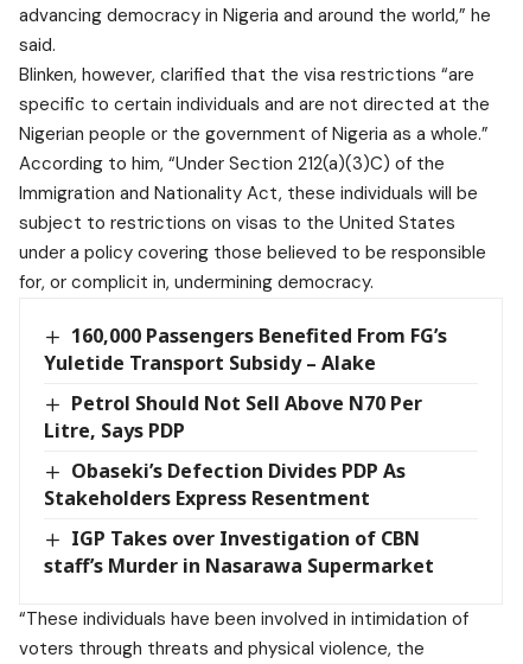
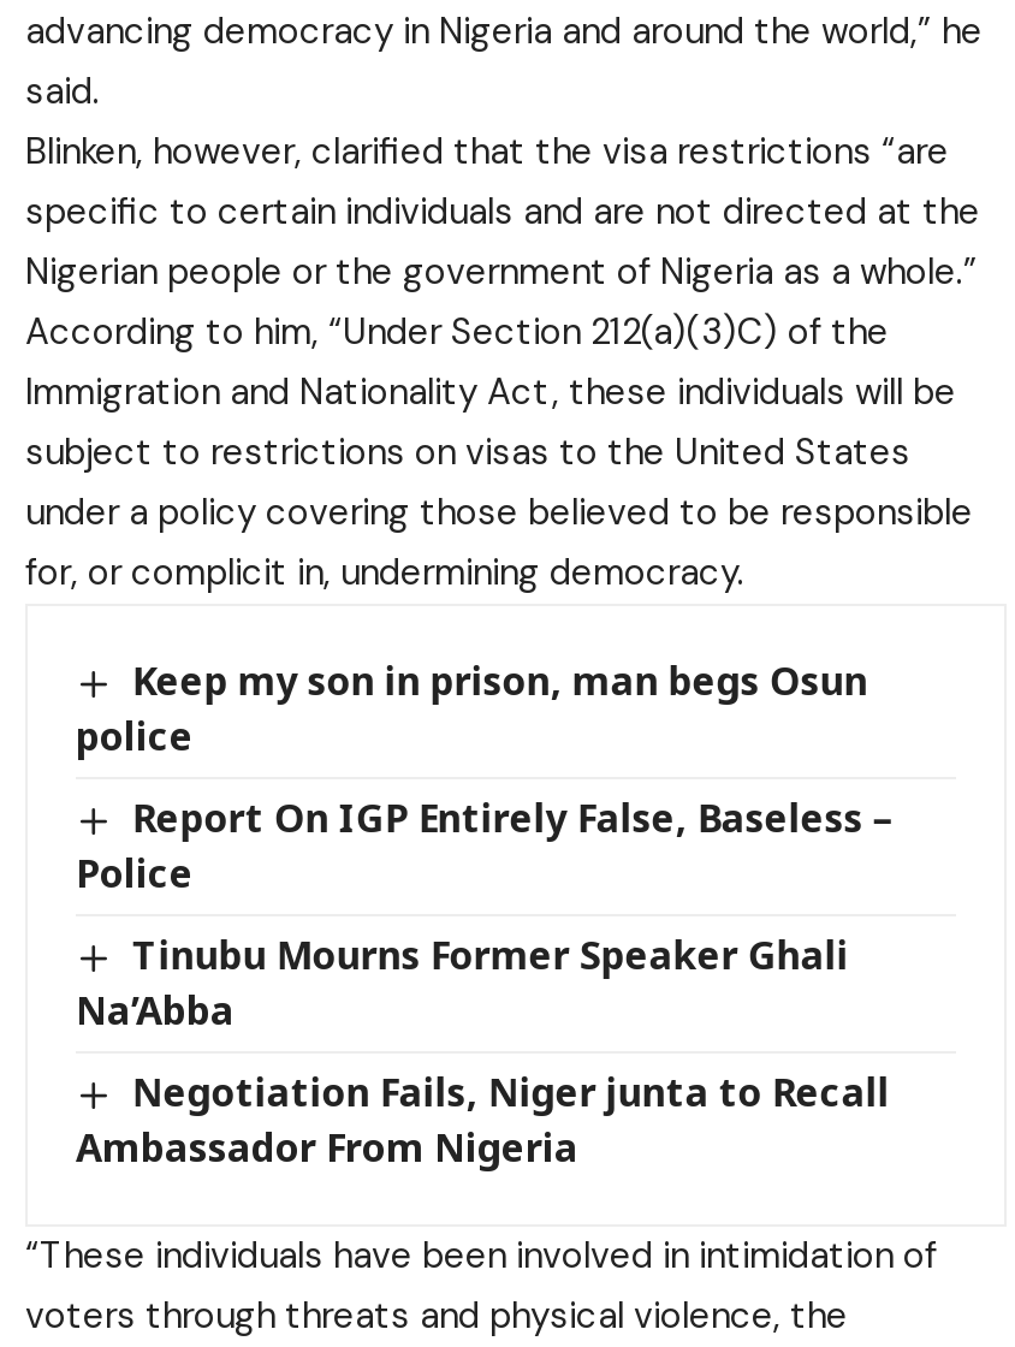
- 160,000 Passengers Benefited From FG’s
- Yuletide Transport Subsidy – Alake
+ Keep my son in prison, man begs Osun
+ police

- Petrol Should Not Sell Above N70 Per
- Litre, Says PDP
+ Report On IGP Entirely False, Baseless –
+ Police

- Obaseki’s Defection Divides PDP As
- Stakeholders Express Resentment
+ Tinubu Mourns Former Speaker Ghali
+ Na’Abba

- IGP Takes over Investigation of CBN
- staff’s Murder in Nasarawa Supermarket
+ Negotiation Fails, Niger junta to Recall
+ Ambassador From Nigeria
